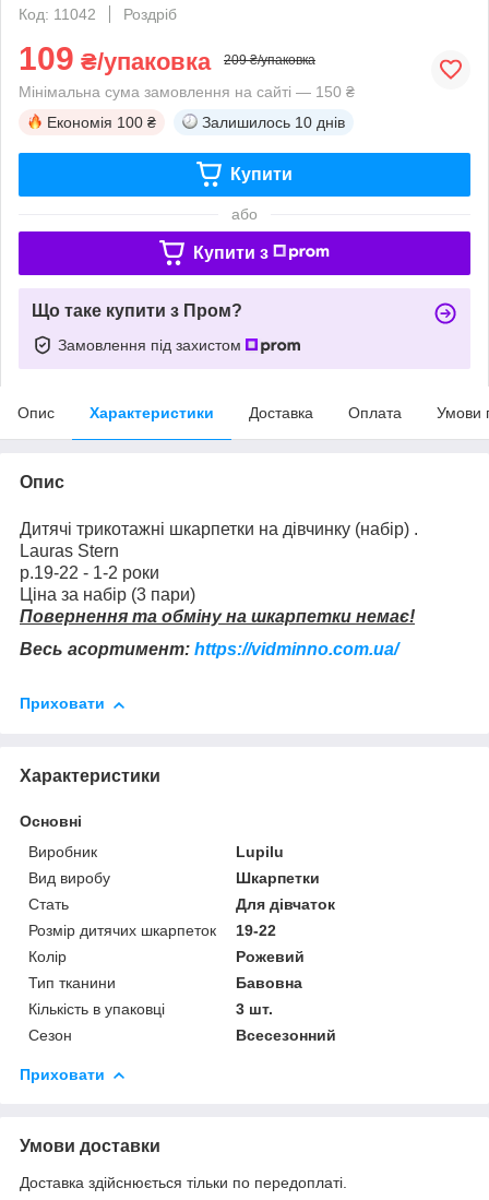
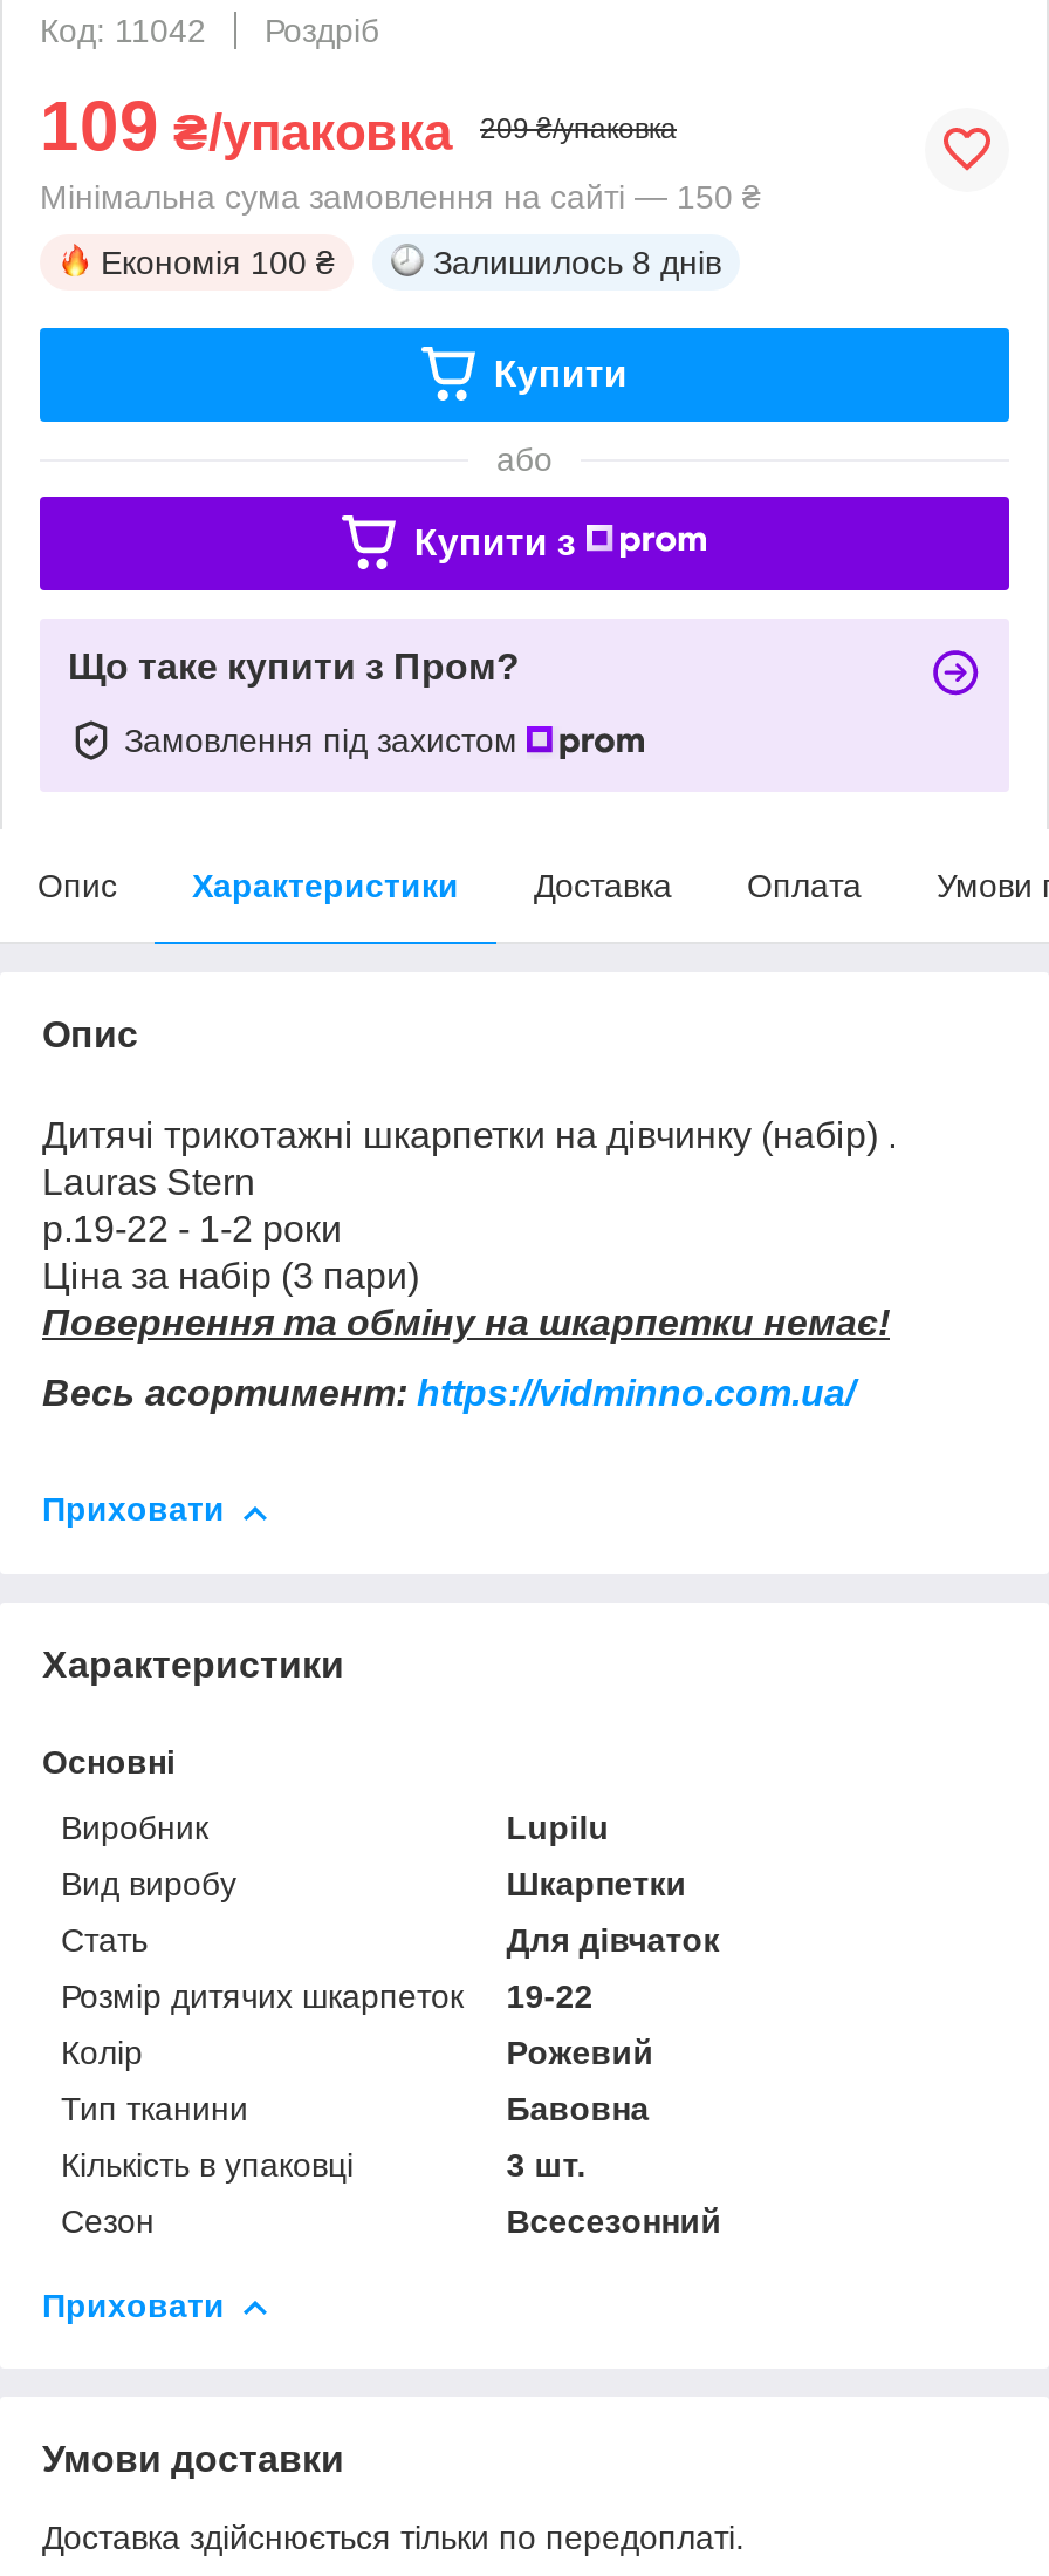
- Залишилось 10 днів
+ Залишилось 8 днів
